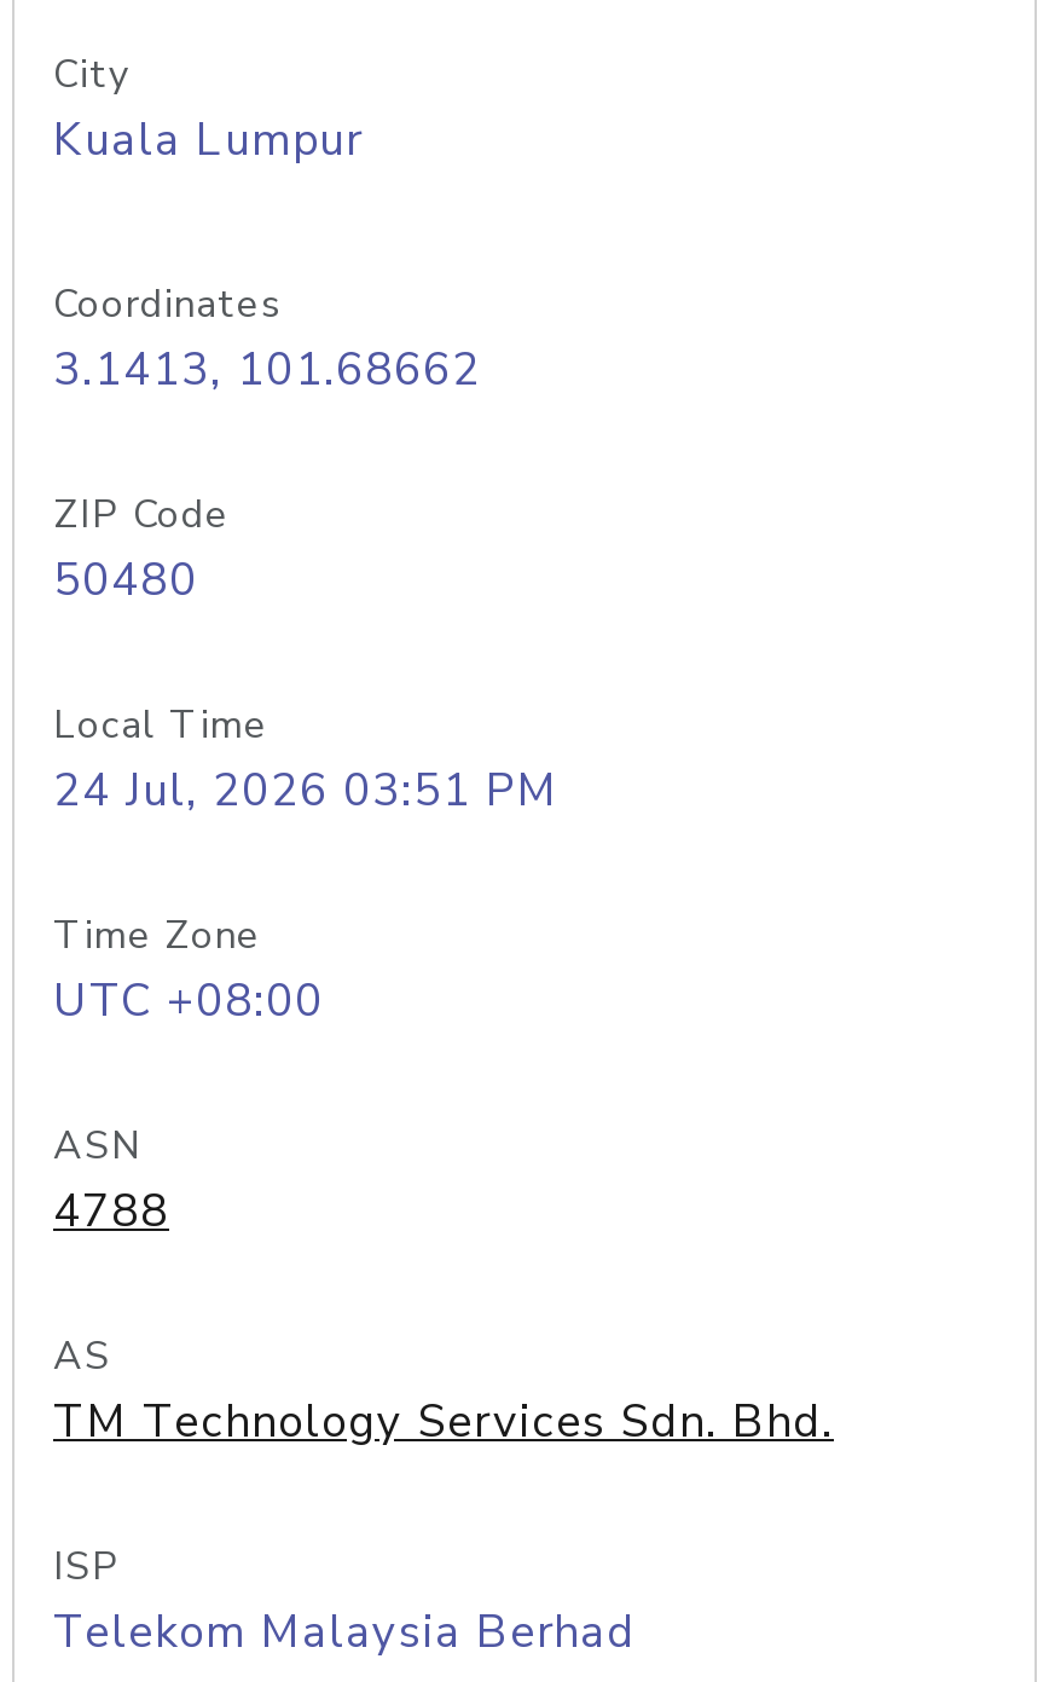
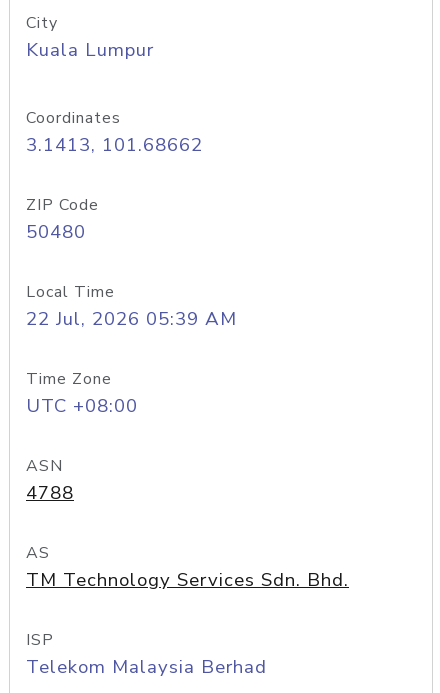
- 24 Jul, 2026 03:51 PM
+ 22 Jul, 2026 05:39 AM
